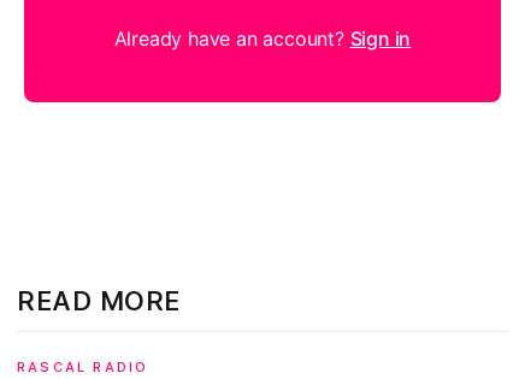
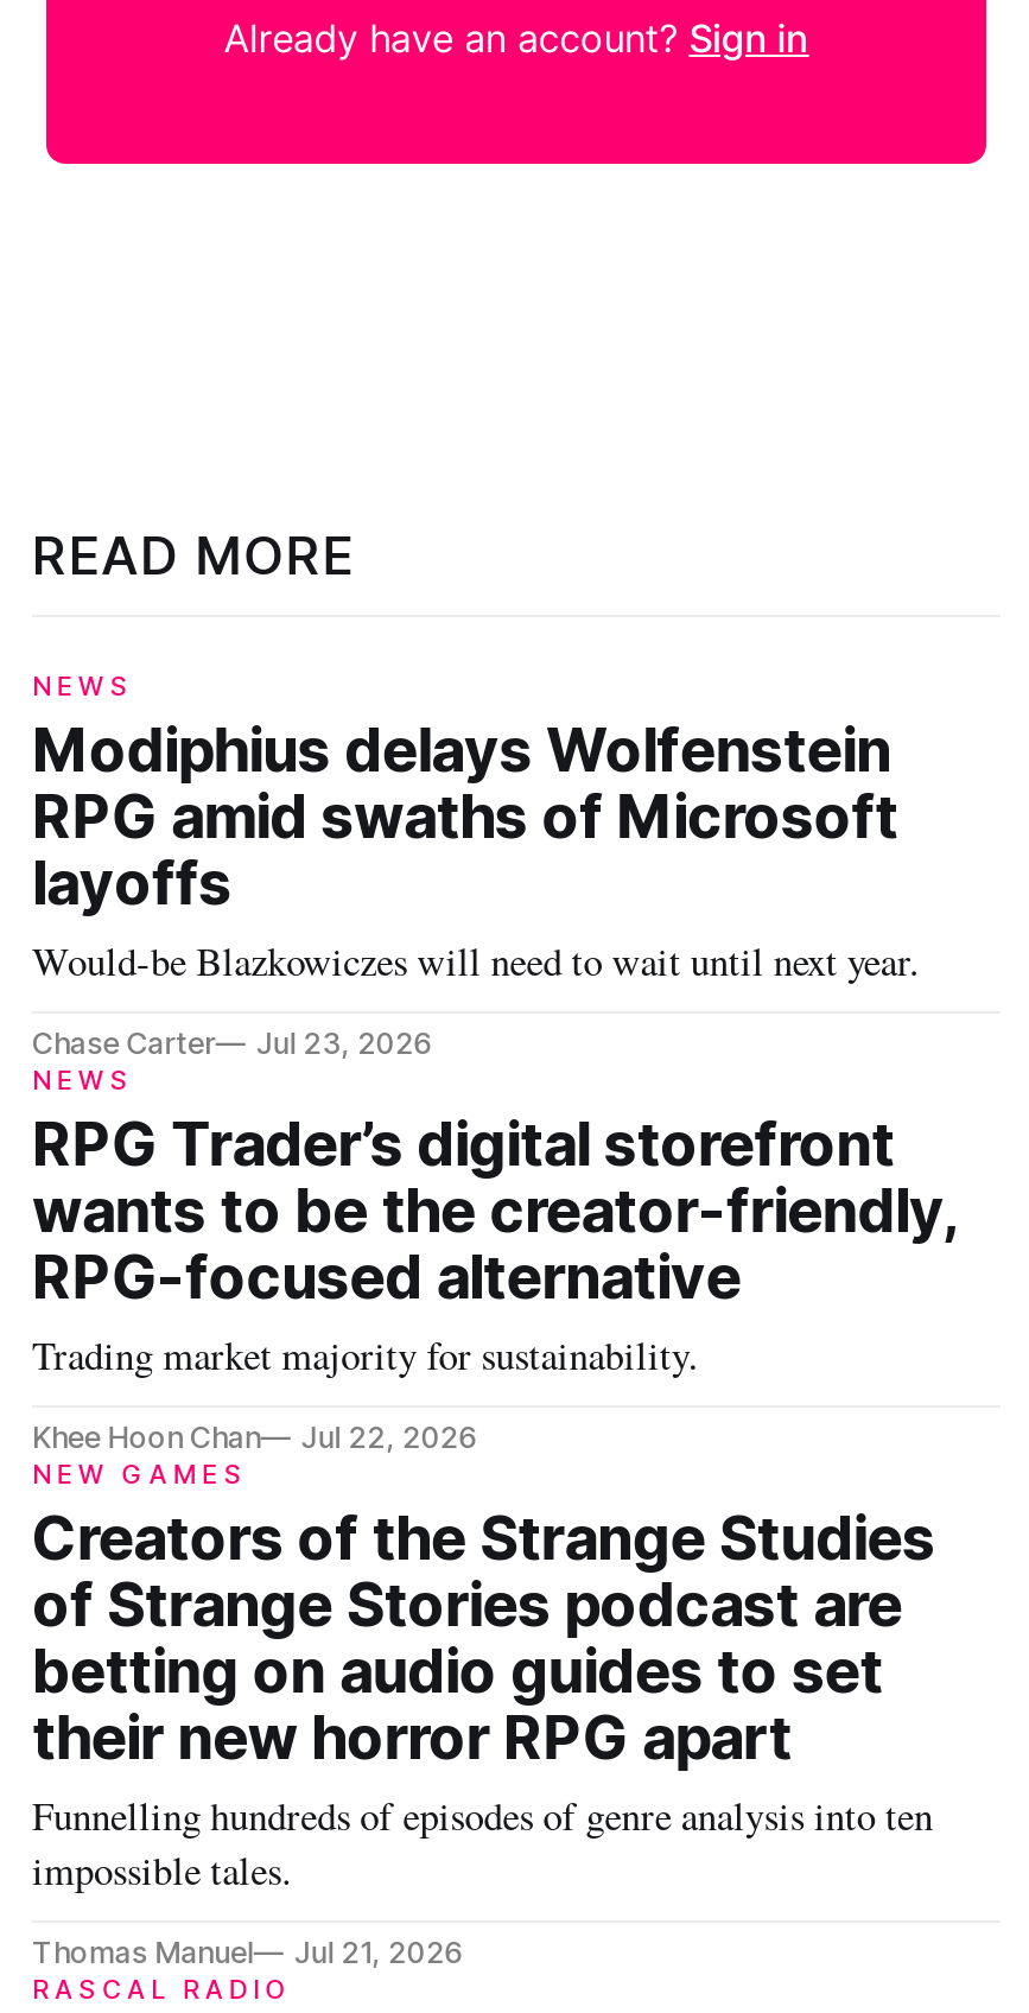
+ NEWS
+ Modiphius delays Wolfenstein
+ RPG amid swaths of Microsoft
+ layoffs
+ Would-be Blazkowiczes will need to wait until next year.
+ Chase Carter
+ Jul 23, 2026
+ NEWS
+ RPG Trader’s digital storefront
+ wants to be the creator-friendly,
+ RPG-focused alternative
+ Trading market majority for sustainability.
+ Khee Hoon Chan
+ Jul 22, 2026
+ NEW GAMES
+ Creators of the Strange Studies
+ of Strange Stories podcast are
+ betting on audio guides to set
+ their new horror RPG apart
+ Funnelling hundreds of episodes of genre analysis into ten
+ impossible tales.
+ Thomas Manuel
+ Jul 21, 2026
